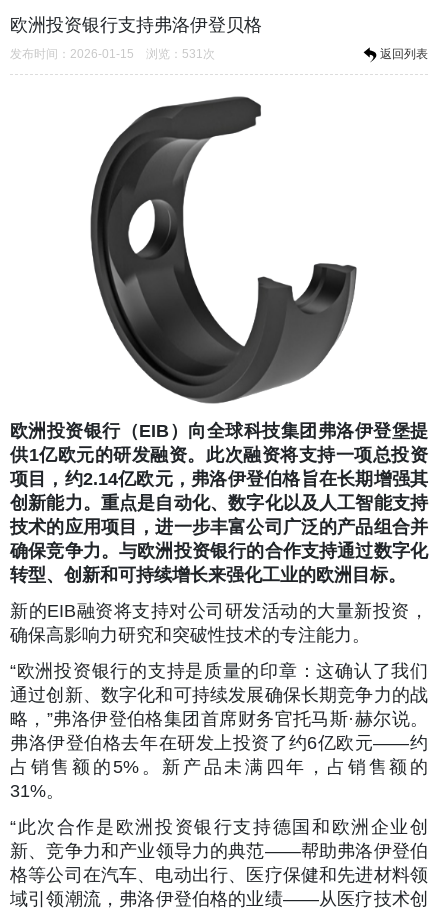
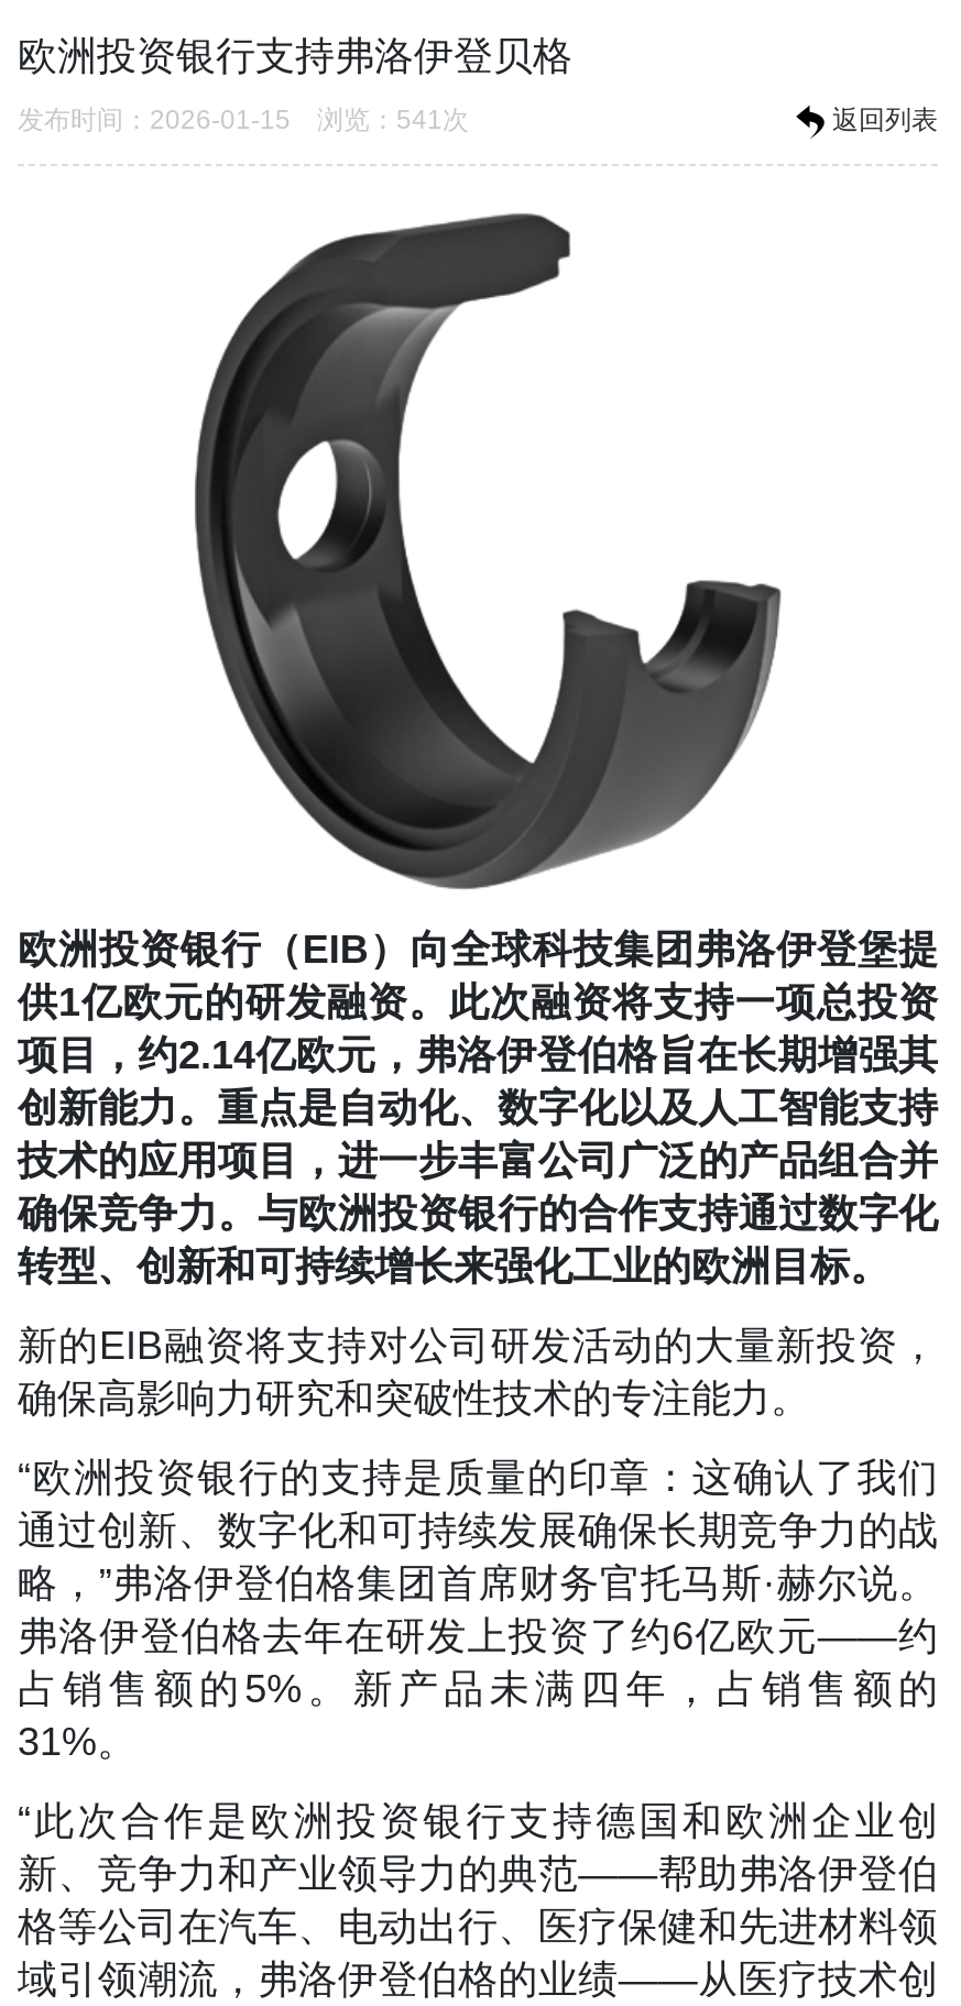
- 发布时间：2026-01-15 浏览：531次
+ 发布时间：2026-01-15 浏览：541次
